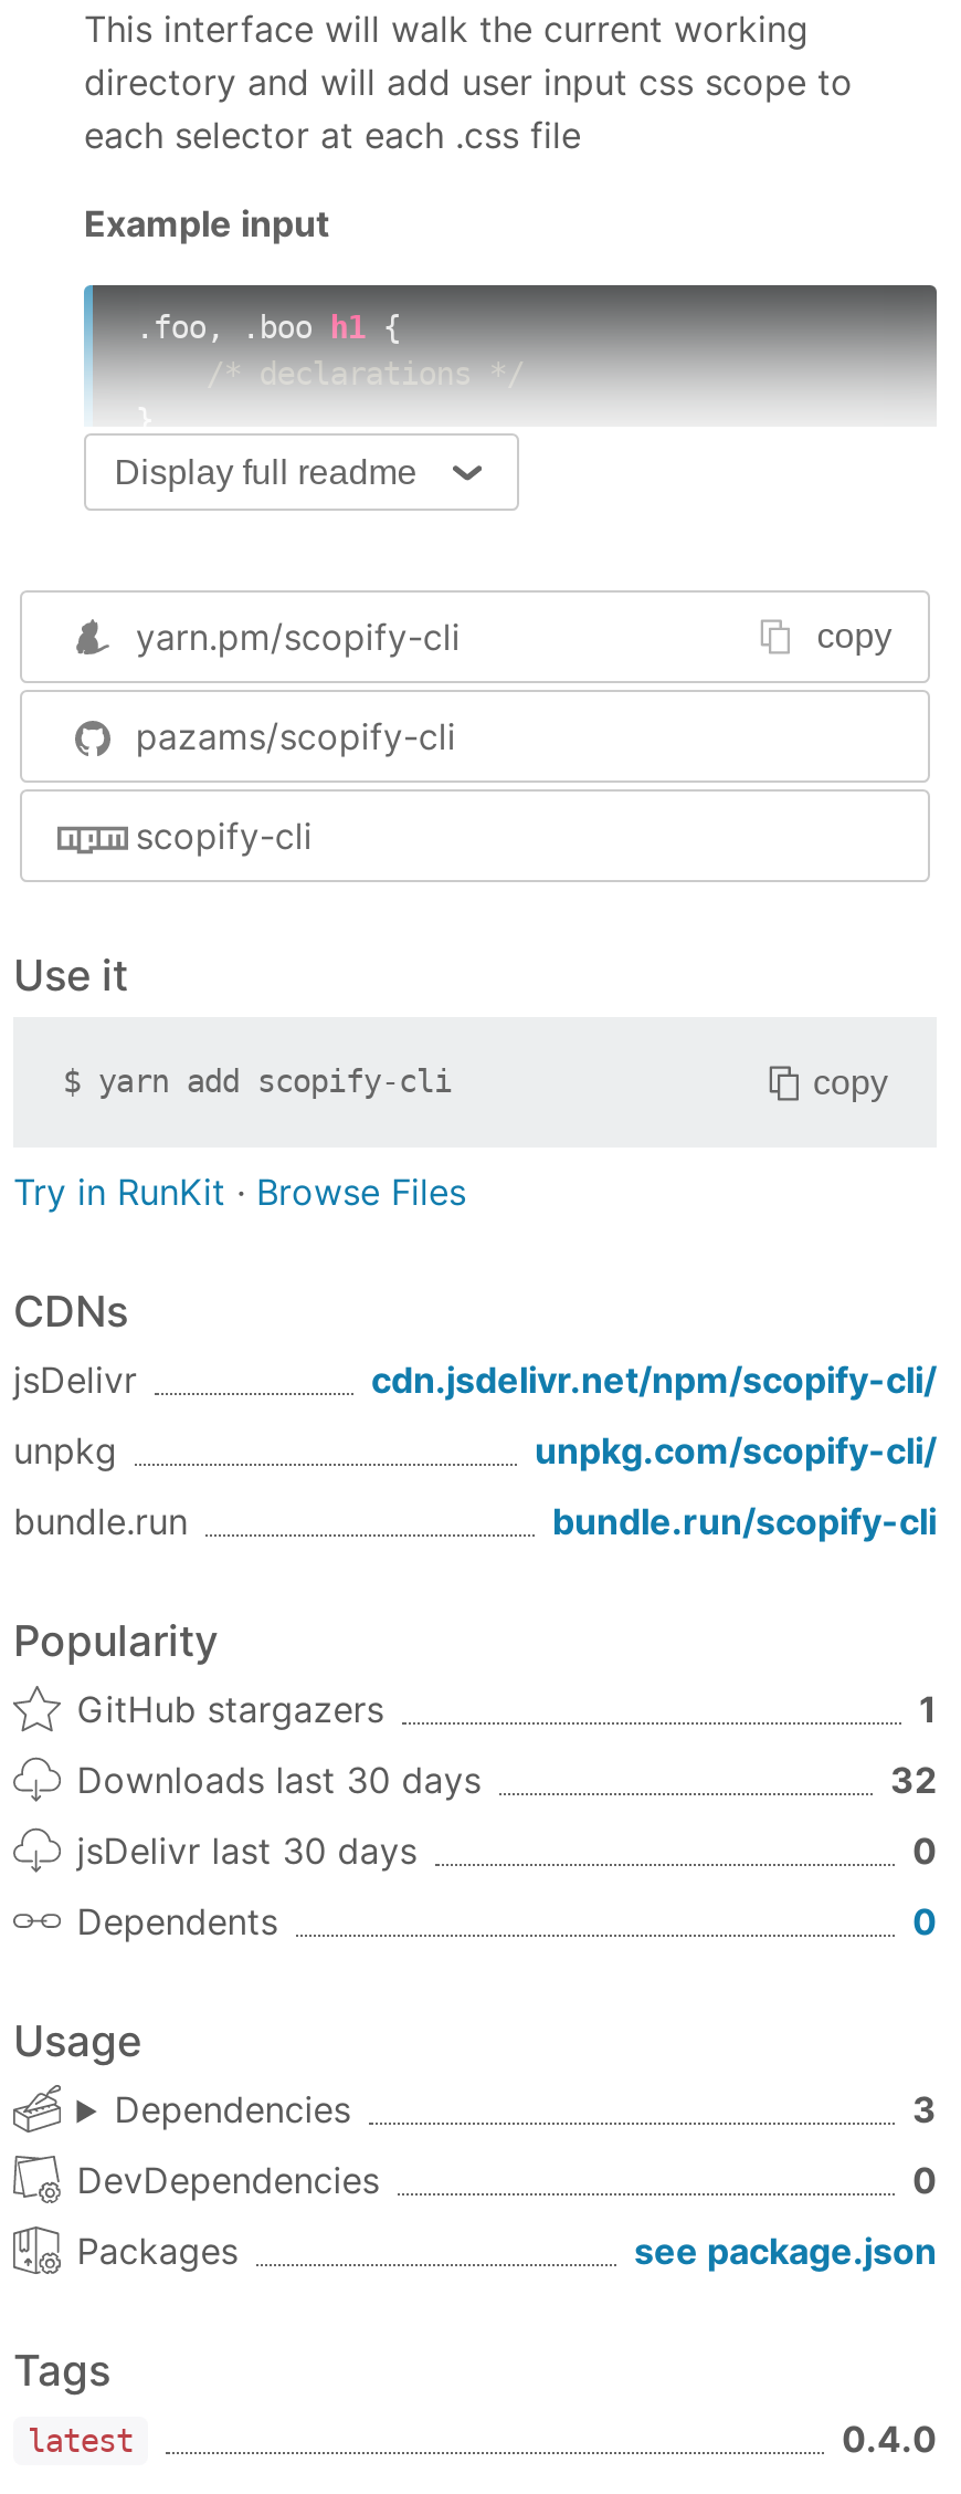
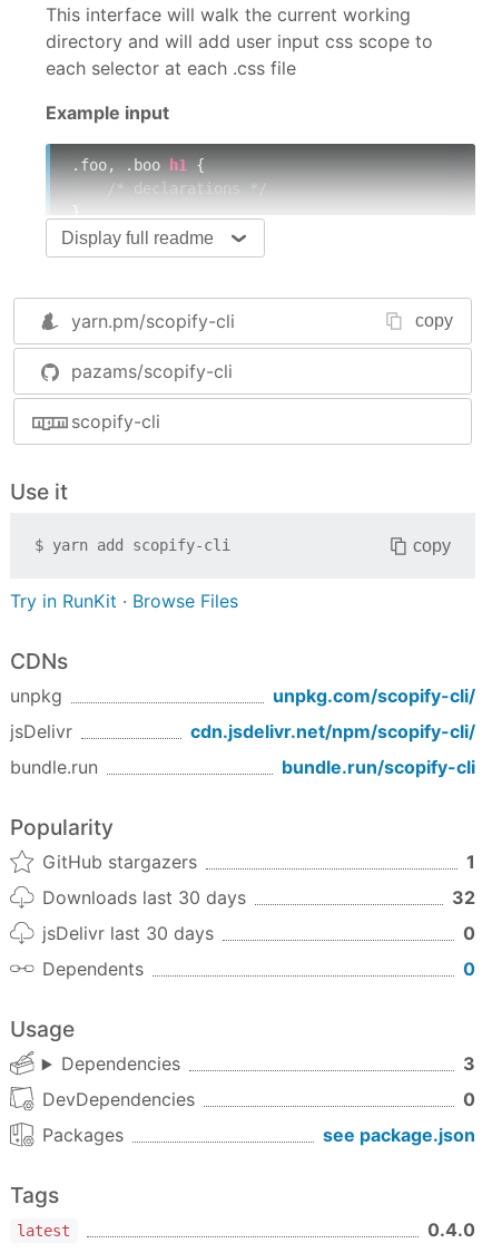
moved down: jsDelivr | cdn.jsdelivr.net/npm/scopify-cli/

moved up: unpkg | unpkg.com/scopify-cli/
